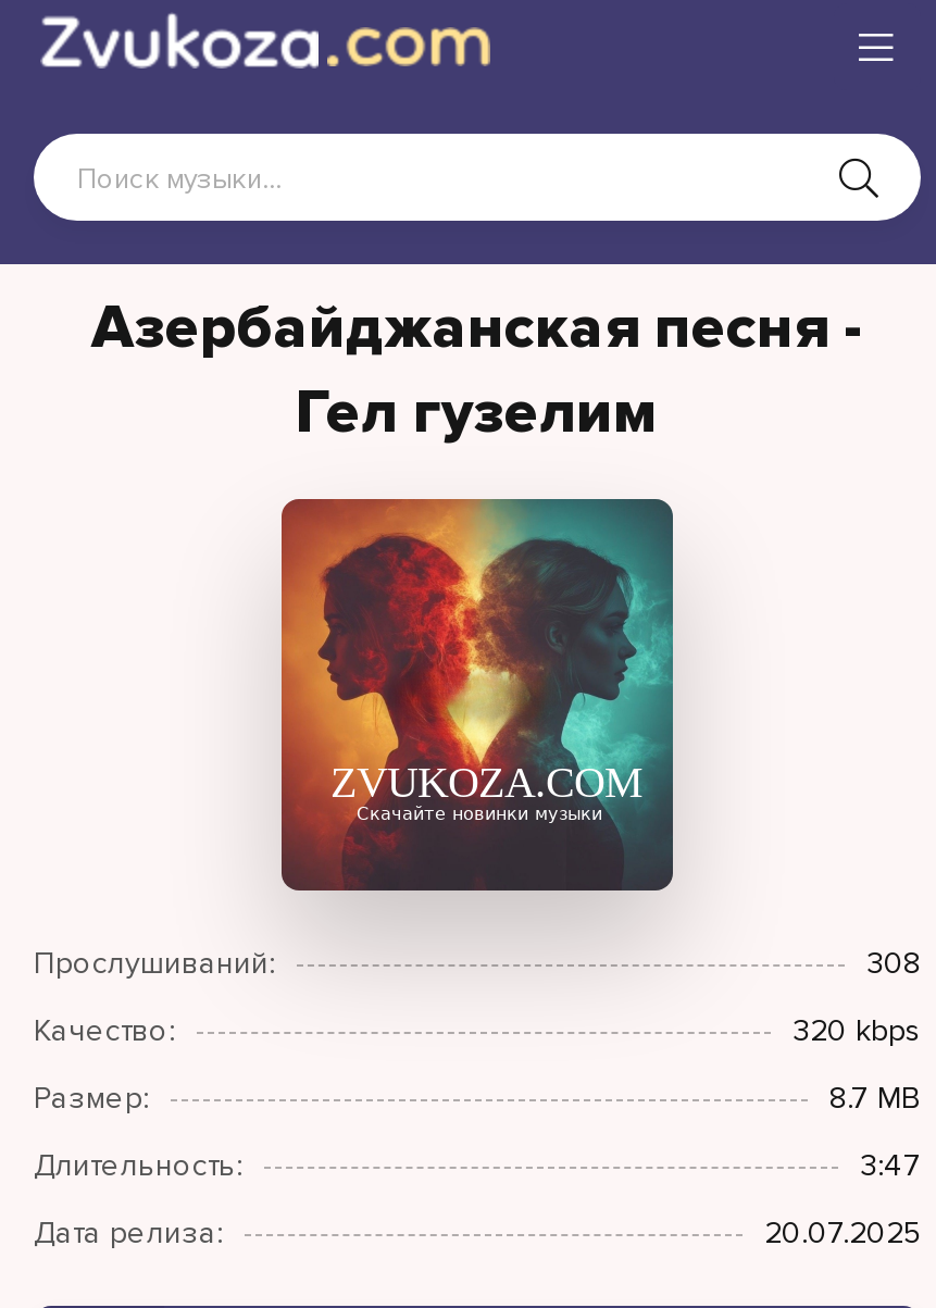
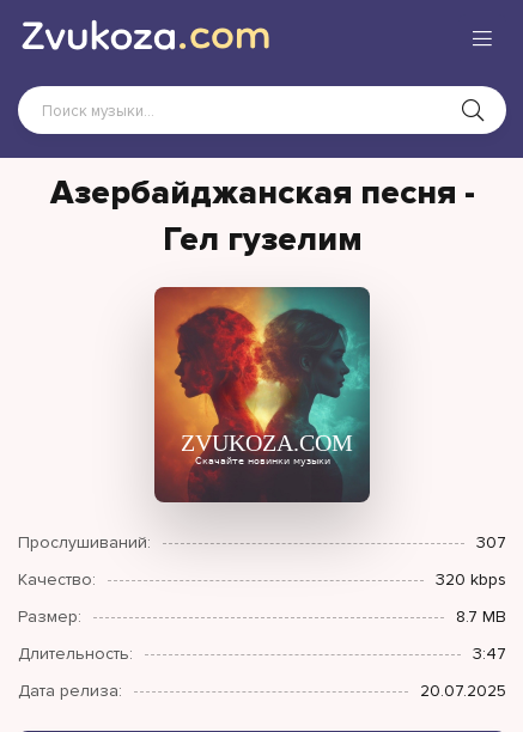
- 308
+ 307
